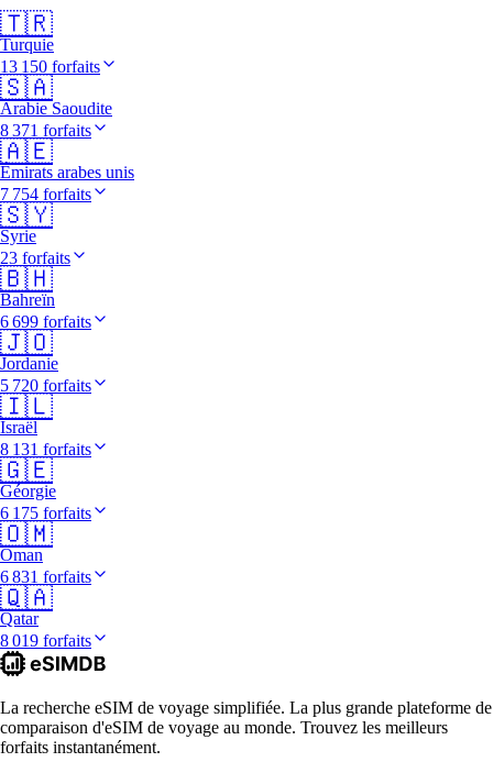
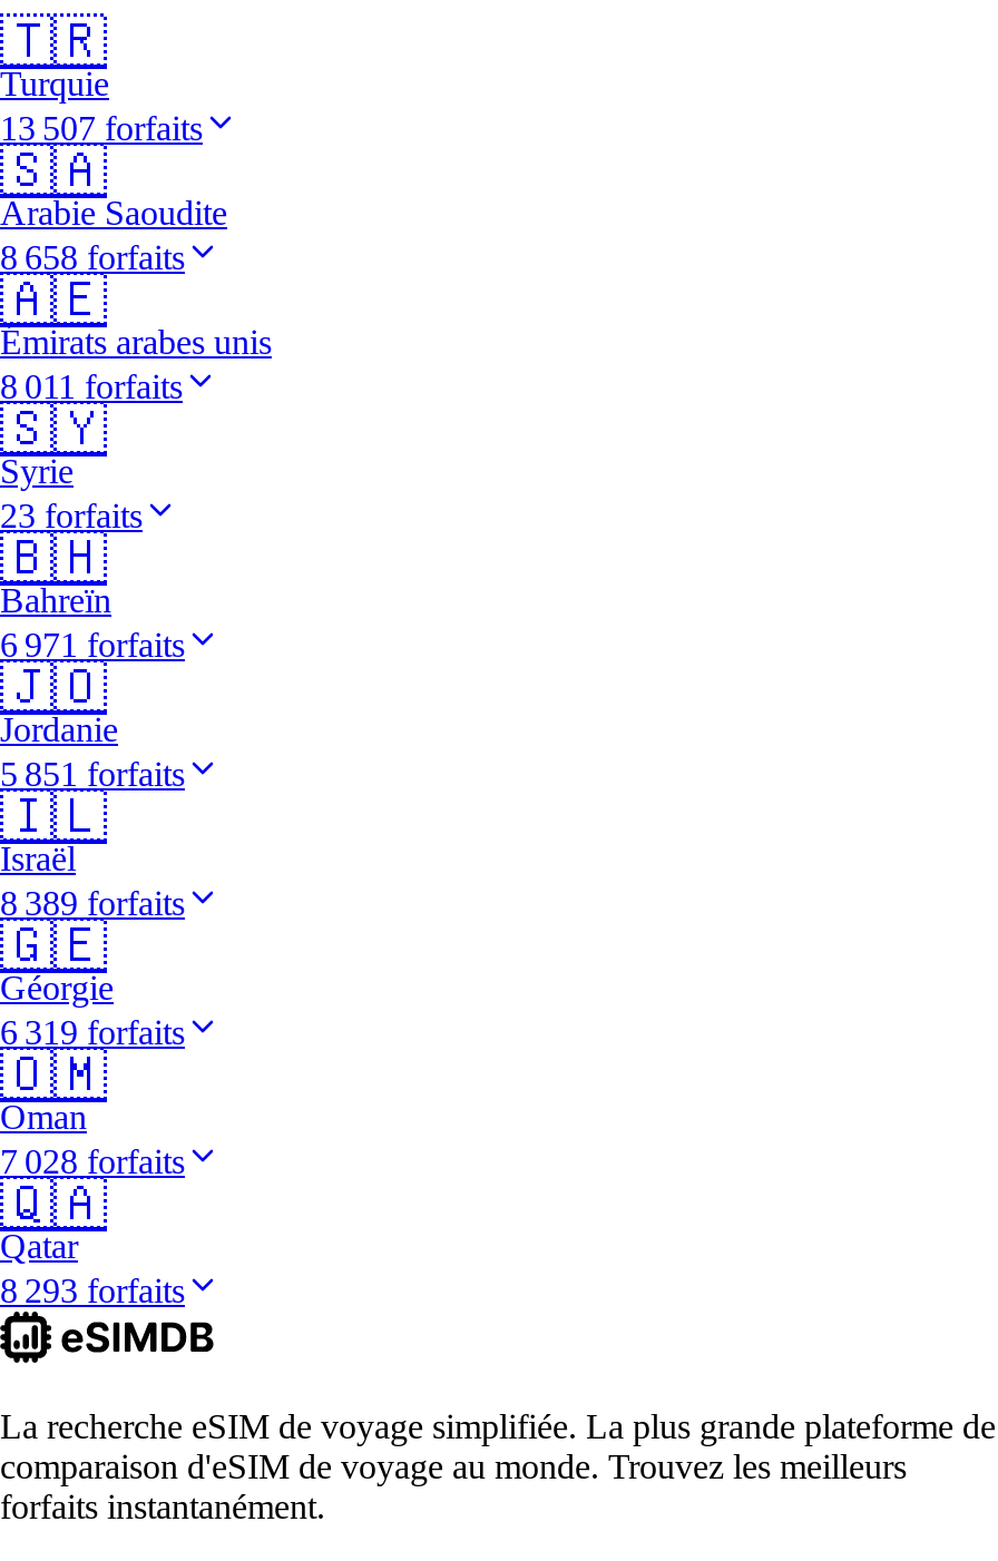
- 13 150 forfaits
+ 13 507 forfaits

- 8 371 forfaits
+ 8 658 forfaits

- 7 754 forfaits
+ 8 011 forfaits

- 6 699 forfaits
+ 6 971 forfaits

- 5 720 forfaits
+ 5 851 forfaits

- 8 131 forfaits
+ 8 389 forfaits

- 6 175 forfaits
+ 6 319 forfaits

- 6 831 forfaits
+ 7 028 forfaits

- 8 019 forfaits
+ 8 293 forfaits
